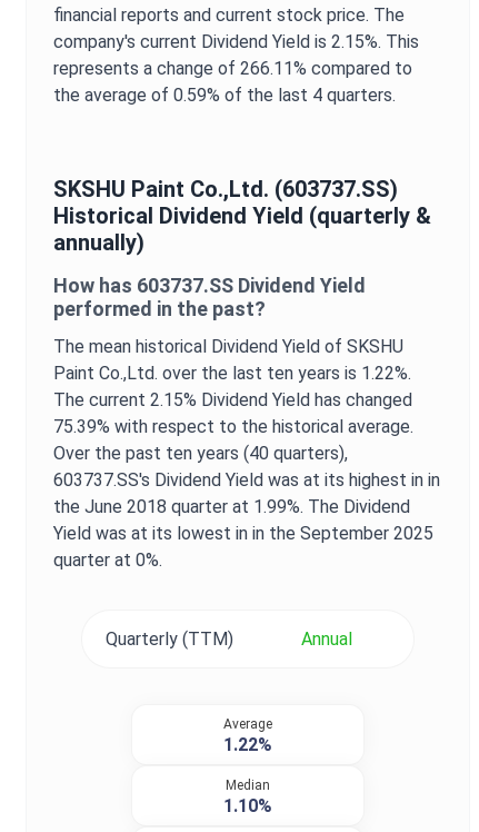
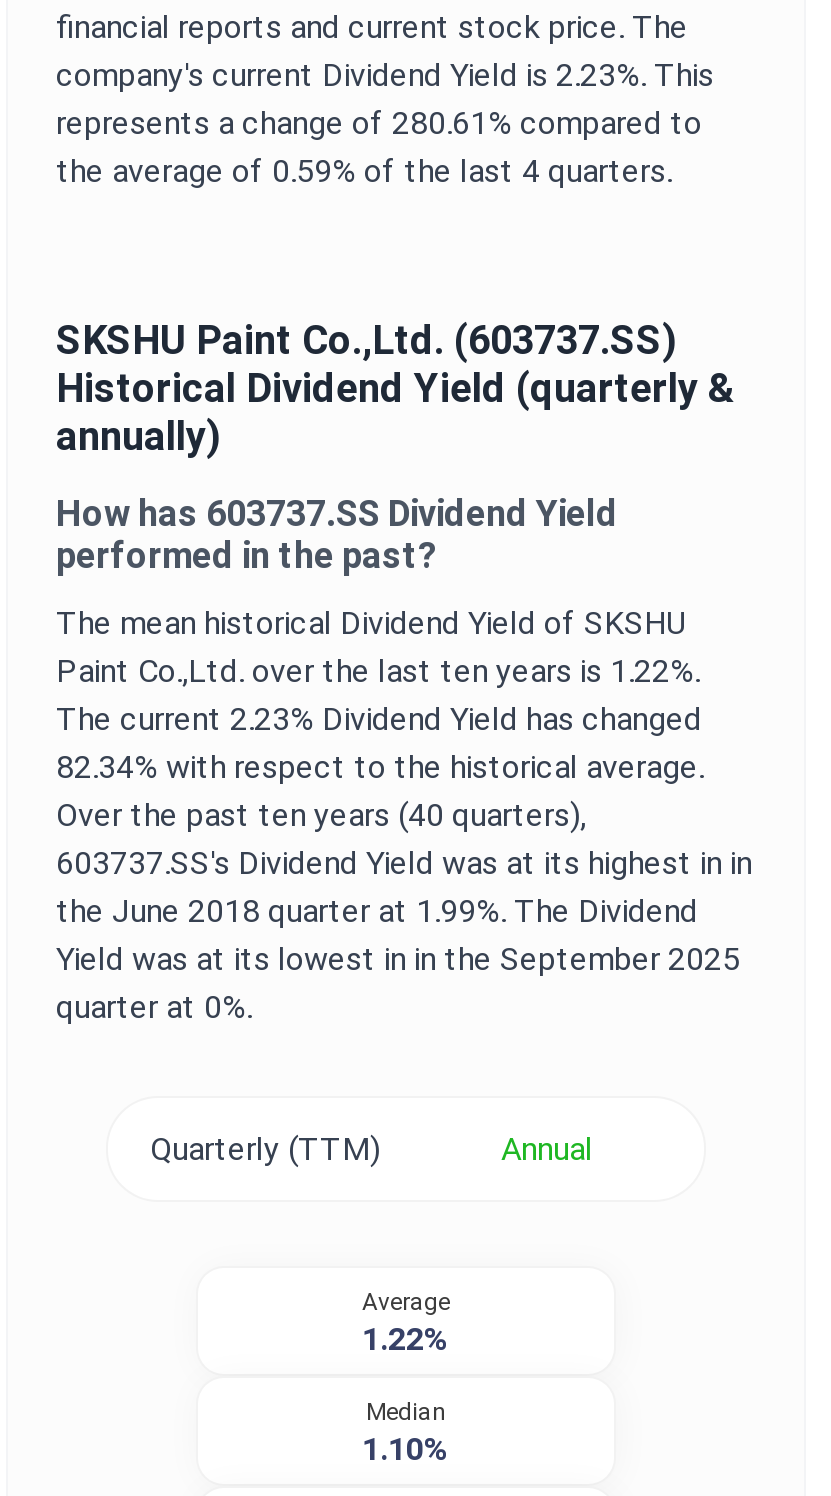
- company's current Dividend Yield is 2.15%. This
+ company's current Dividend Yield is 2.23%. This

- represents a change of 266.11% compared to
+ represents a change of 280.61% compared to

- The current 2.15% Dividend Yield has changed
+ The current 2.23% Dividend Yield has changed

- 75.39% with respect to the historical average.
+ 82.34% with respect to the historical average.
